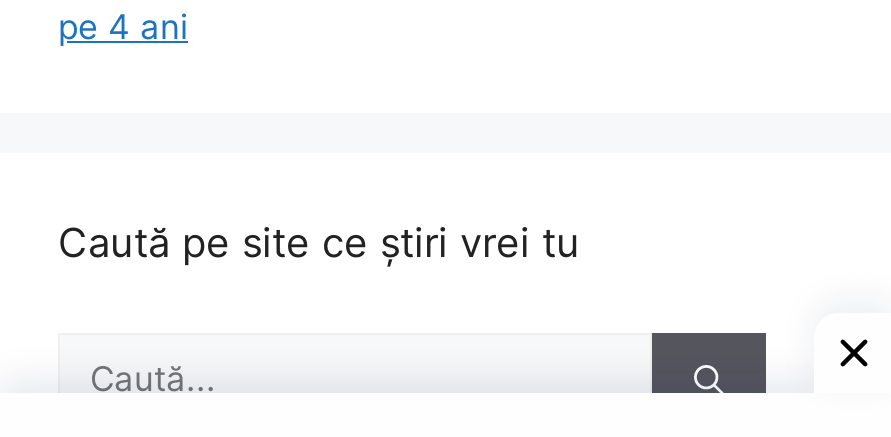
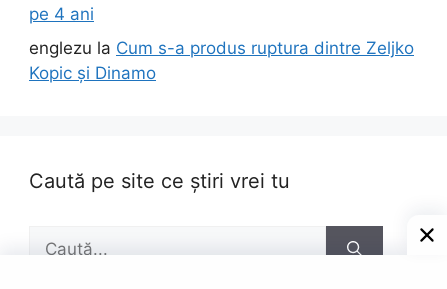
+ englezu la Cum s-a produs ruptura dintre Zeljko
+ Kopic și Dinamo
